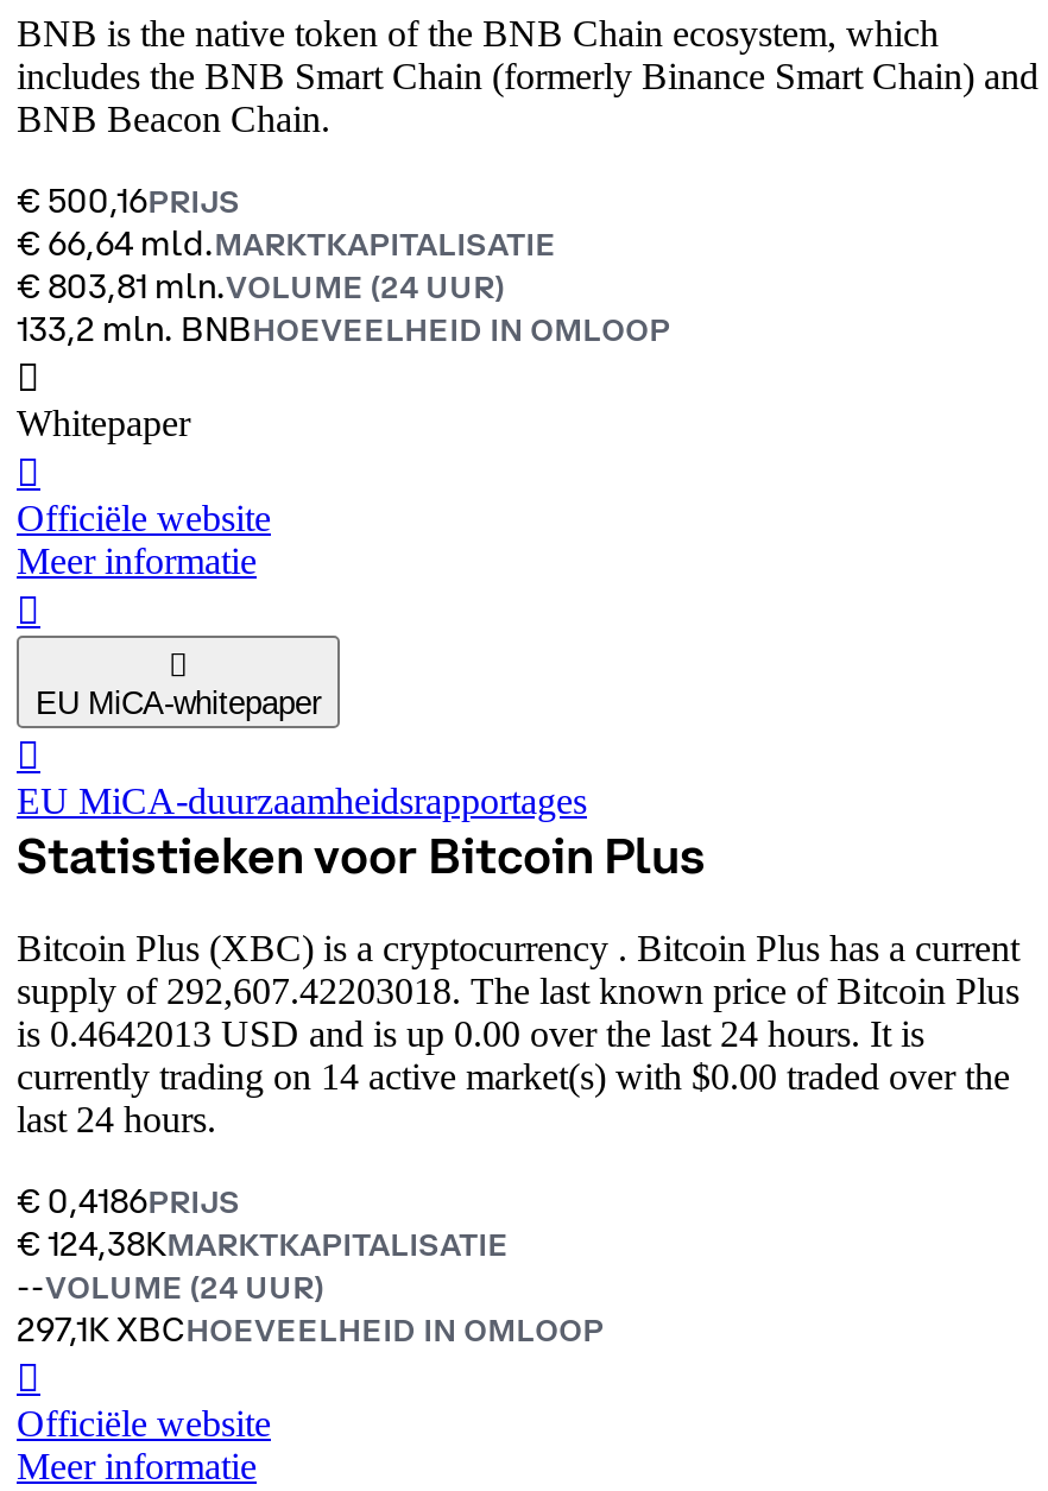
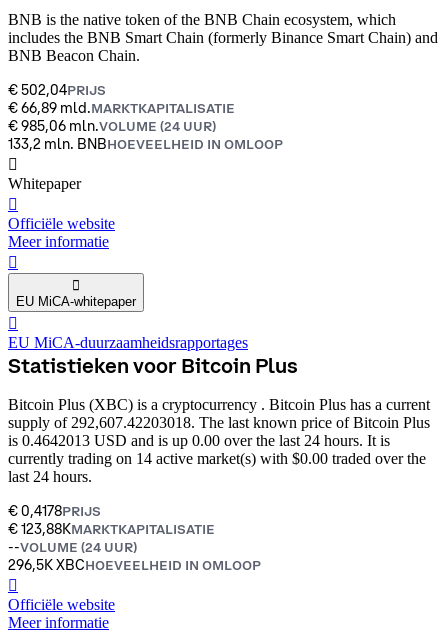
- € 500,16PRIJS
+ € 502,04PRIJS

- € 66,64 mld.MARKTKAPITALISATIE
+ € 66,89 mld.MARKTKAPITALISATIE

- € 803,81 mln.VOLUME (24 UUR)
+ € 985,06 mln.VOLUME (24 UUR)

- € 0,4186PRIJS
+ € 0,4178PRIJS

- € 124,38KMARKTKAPITALISATIE
+ € 123,88KMARKTKAPITALISATIE

- 297,1K XBCHOEVEELHEID IN OMLOOP
+ 296,5K XBCHOEVEELHEID IN OMLOOP
